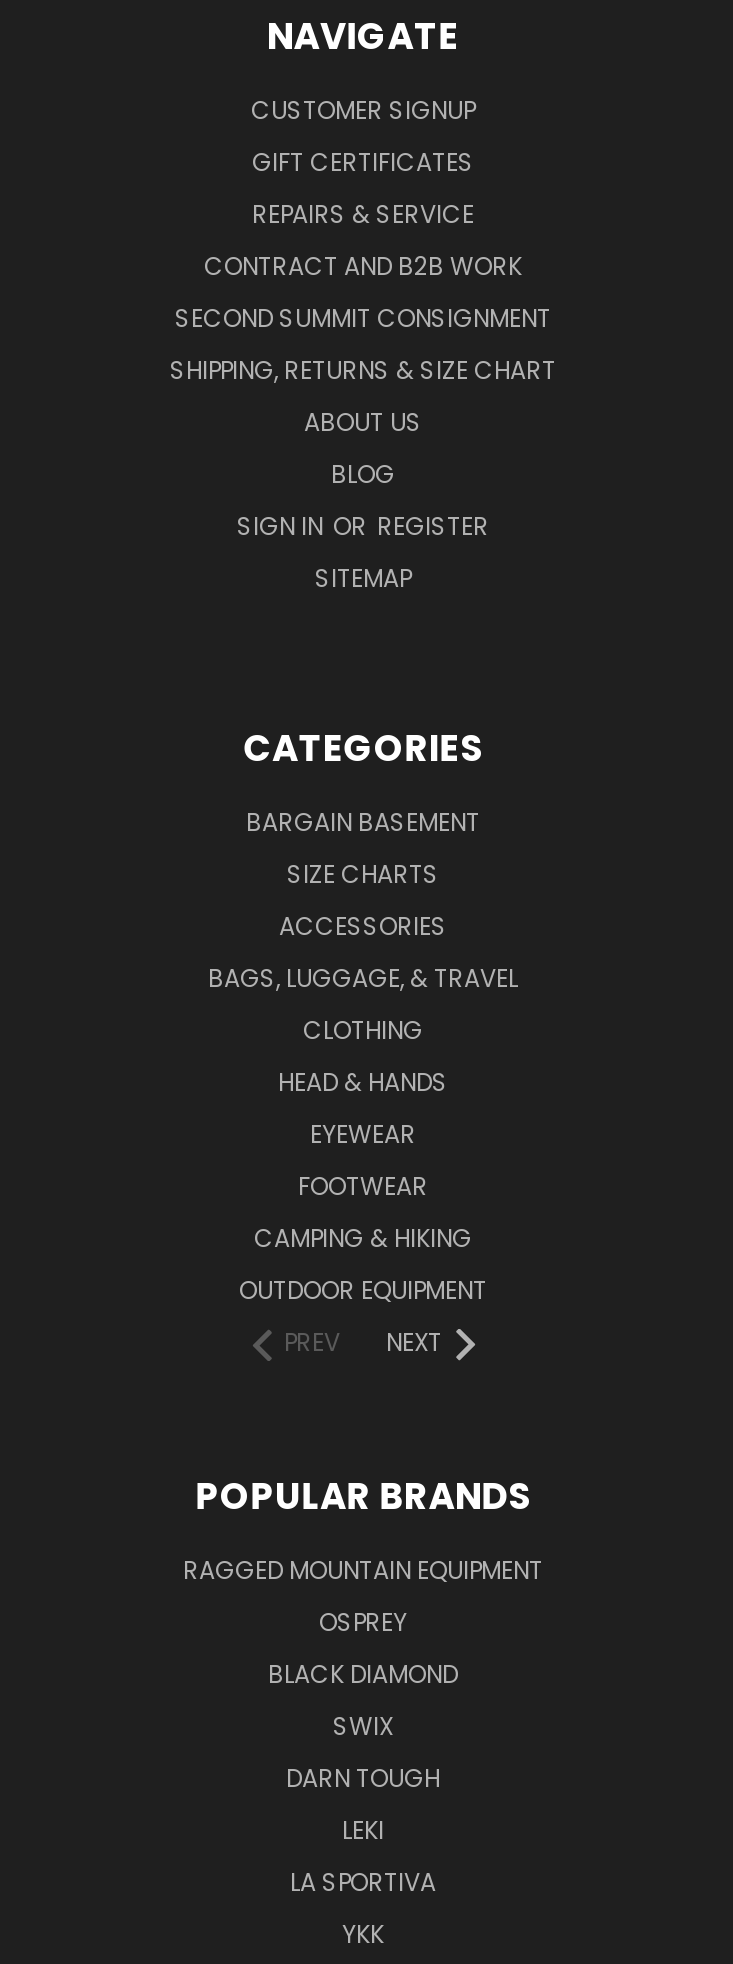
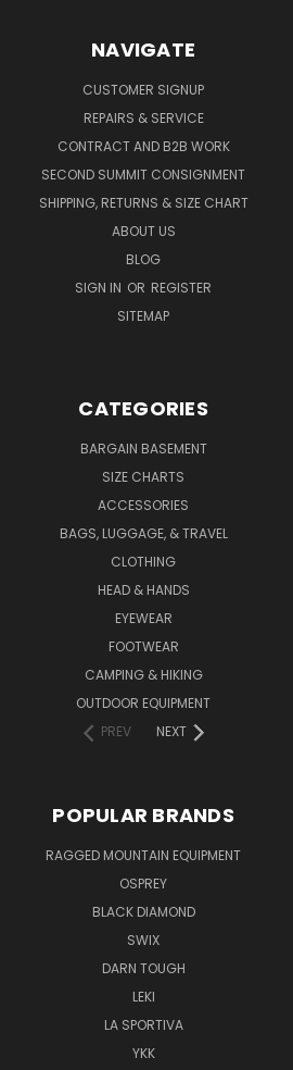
- GIFT CERTIFICATES
